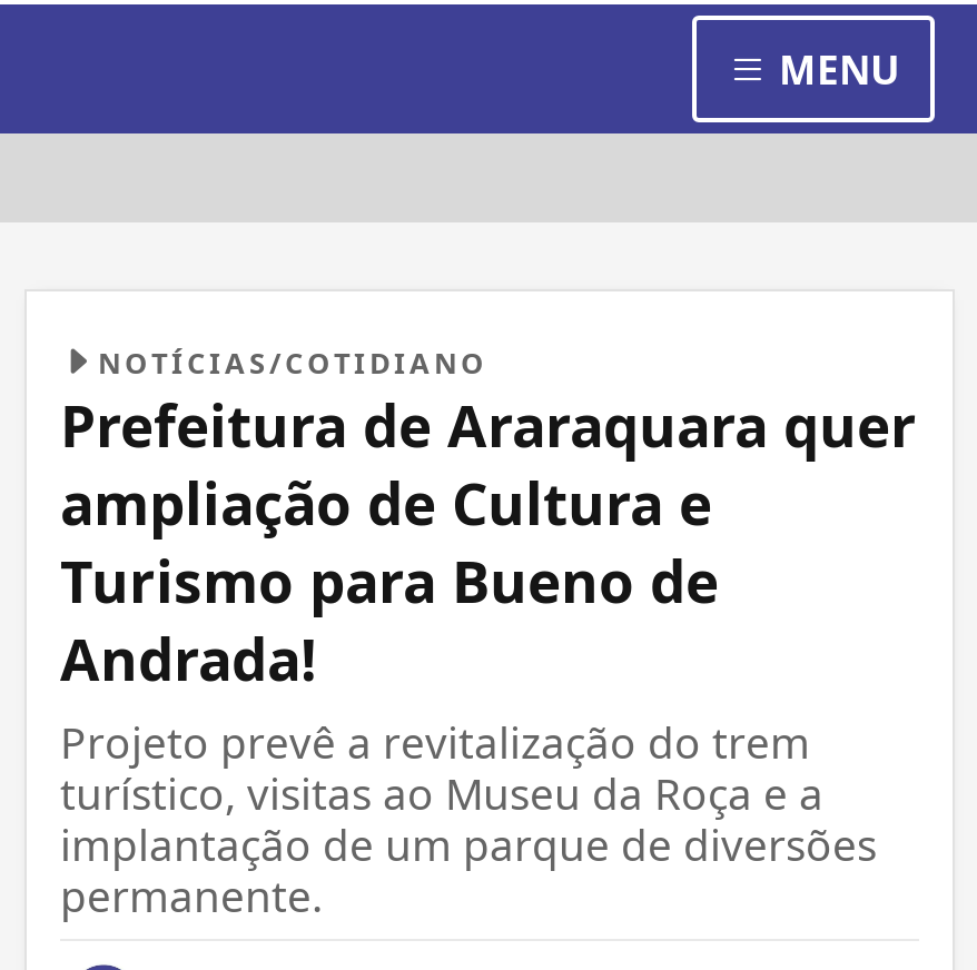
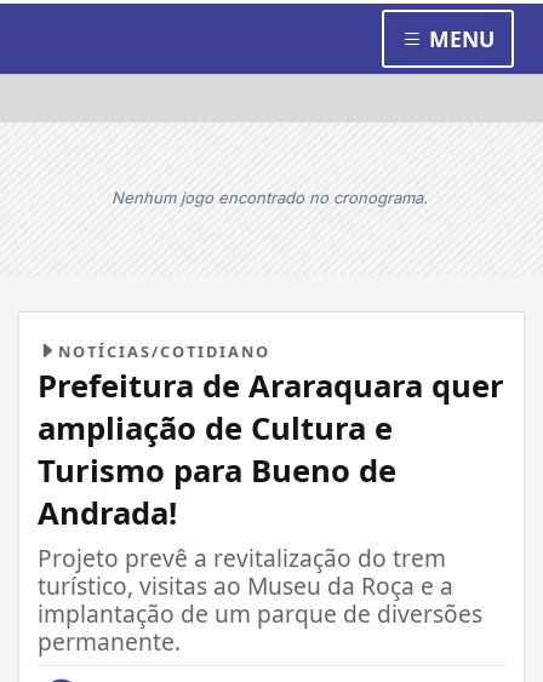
+ Nenhum jogo encontrado no cronograma.
